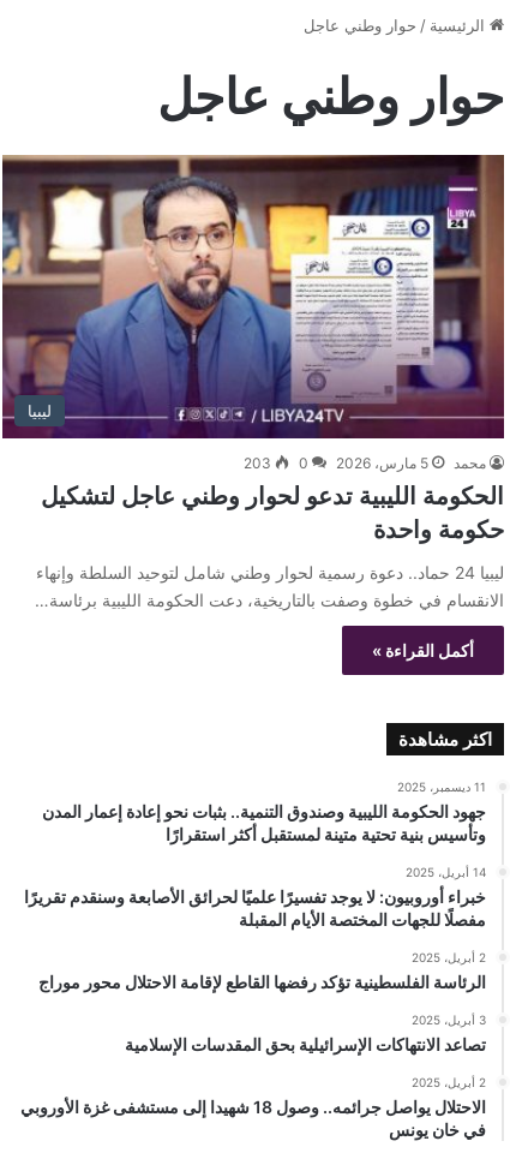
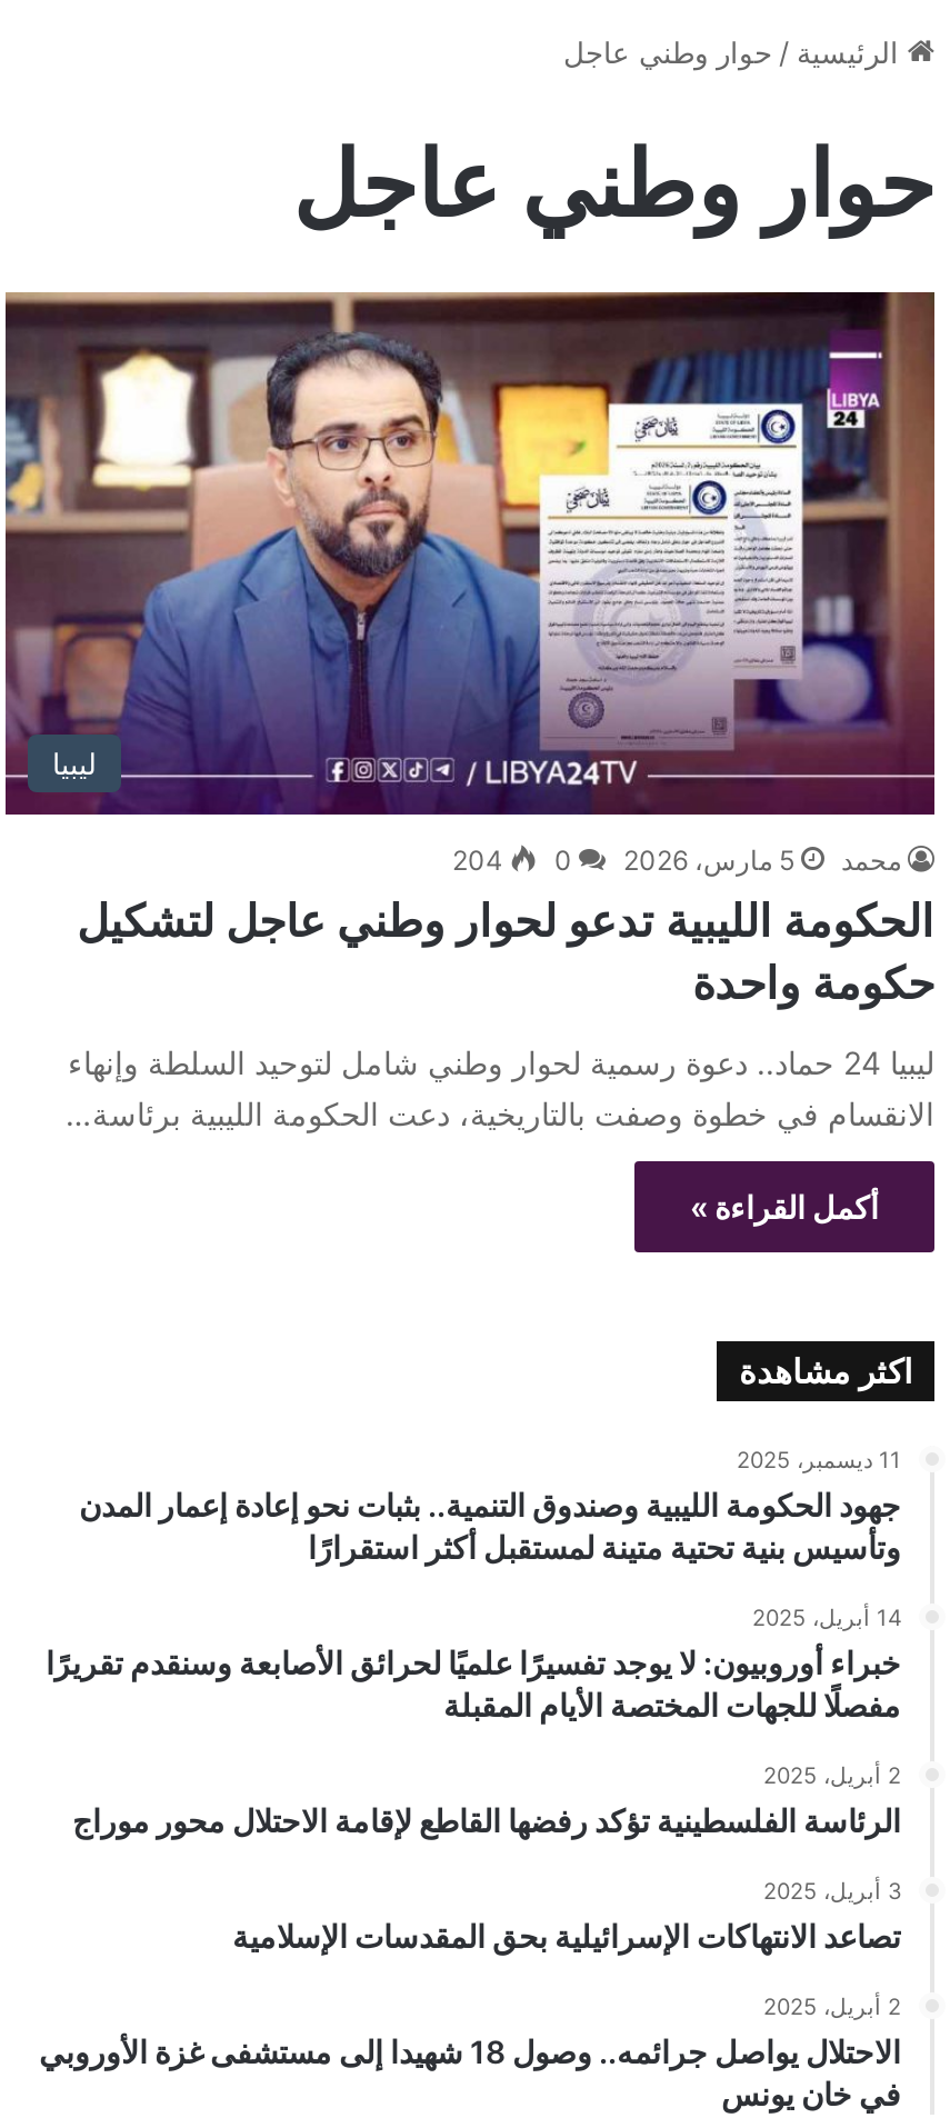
- 203 0
+ 204 0
